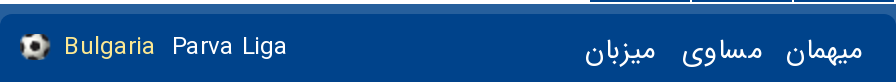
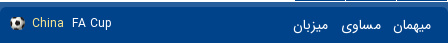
- Bulgaria Parva Liga
+ China FA Cup
